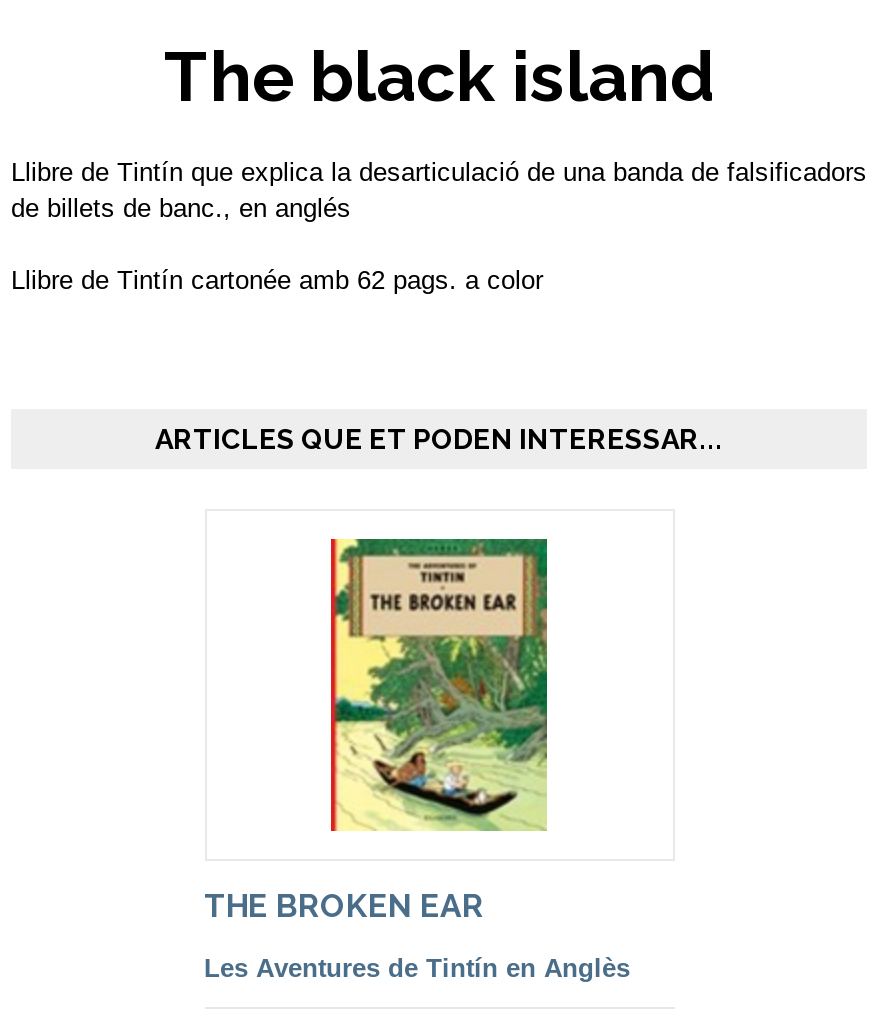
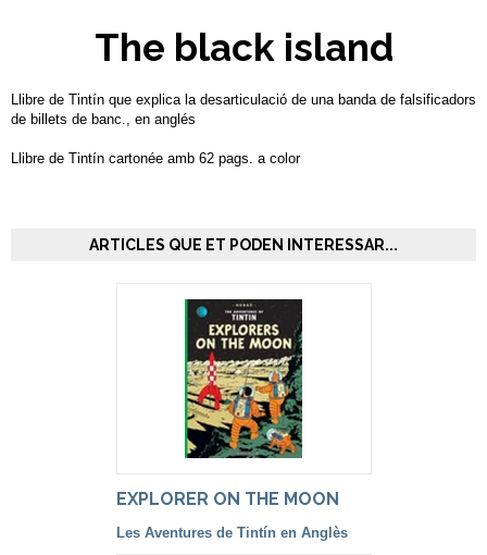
- [image]
- THE BROKEN EAR
+ [image]
+ EXPLORER ON THE MOON
